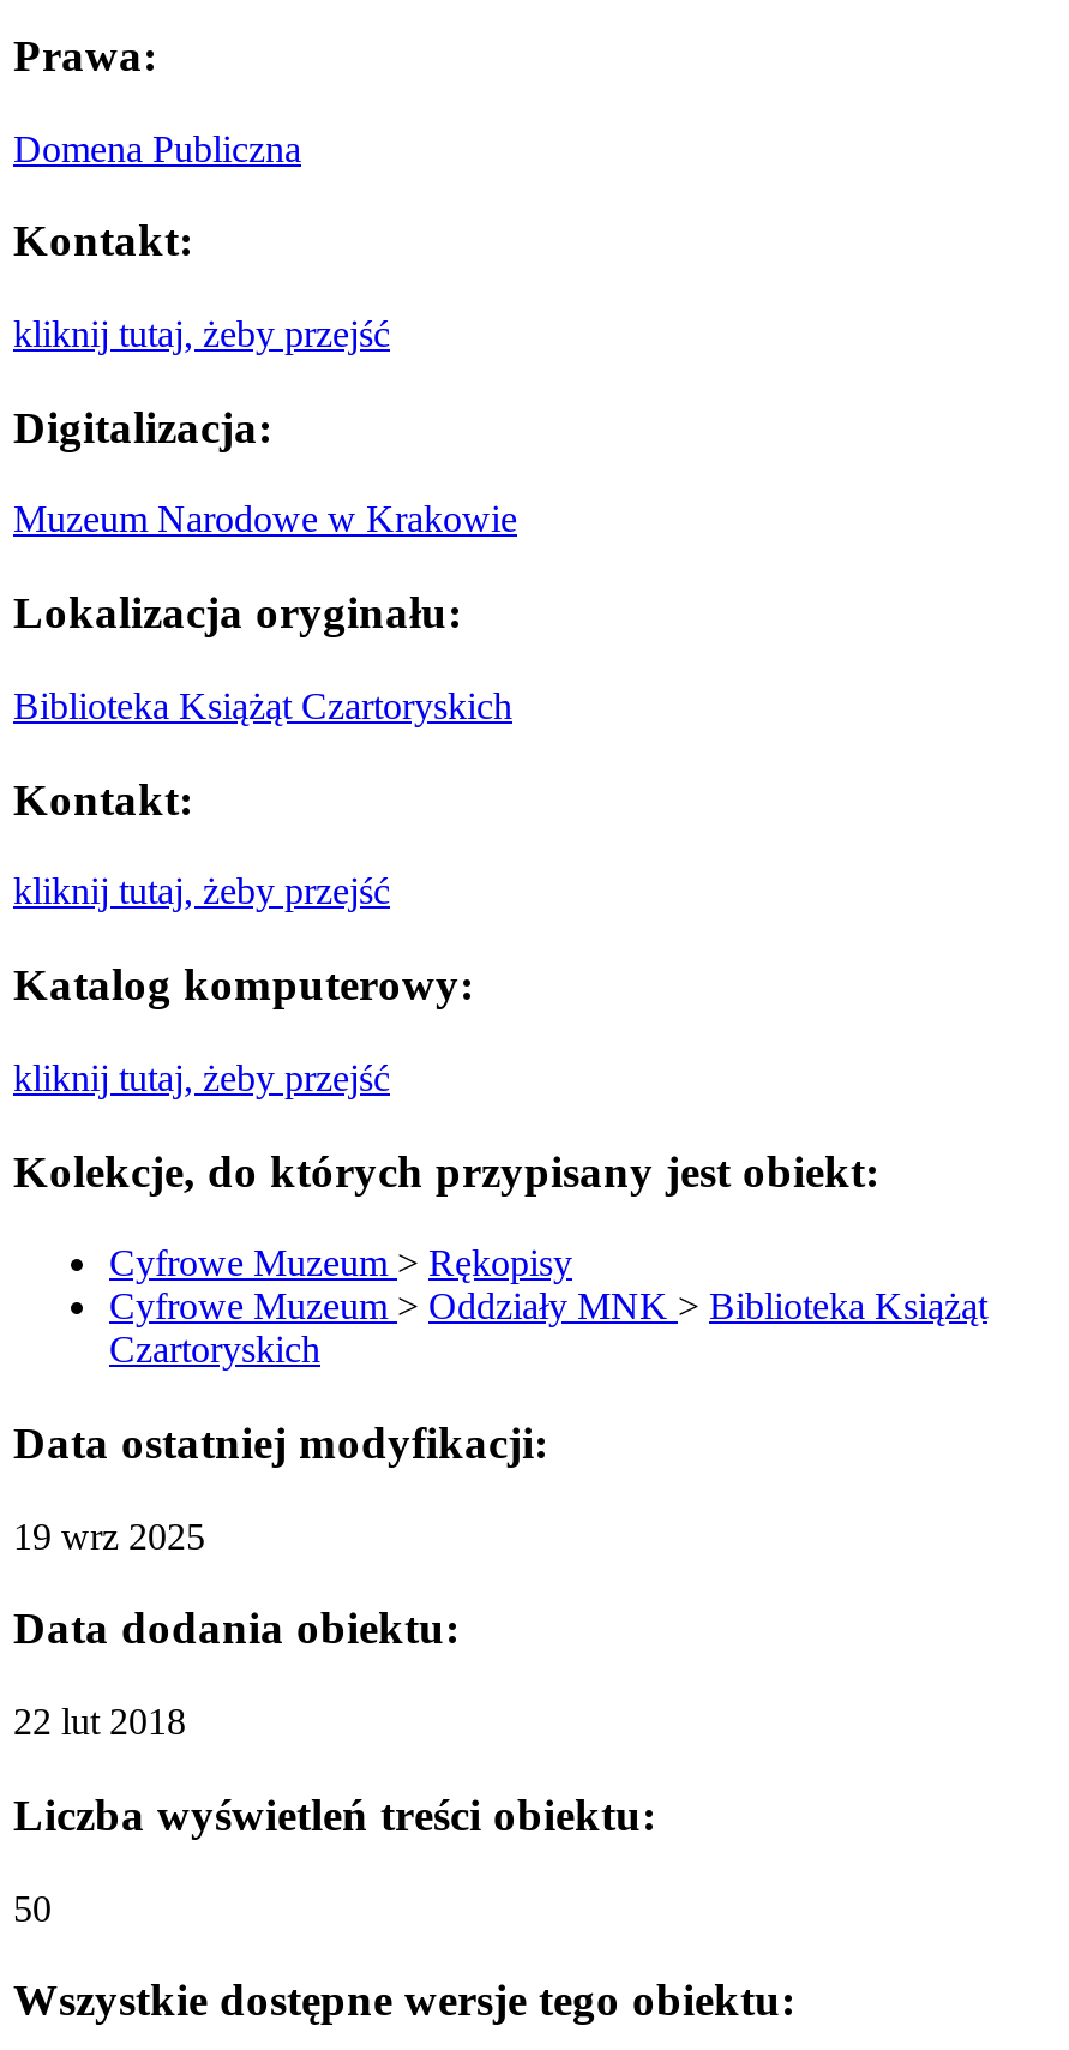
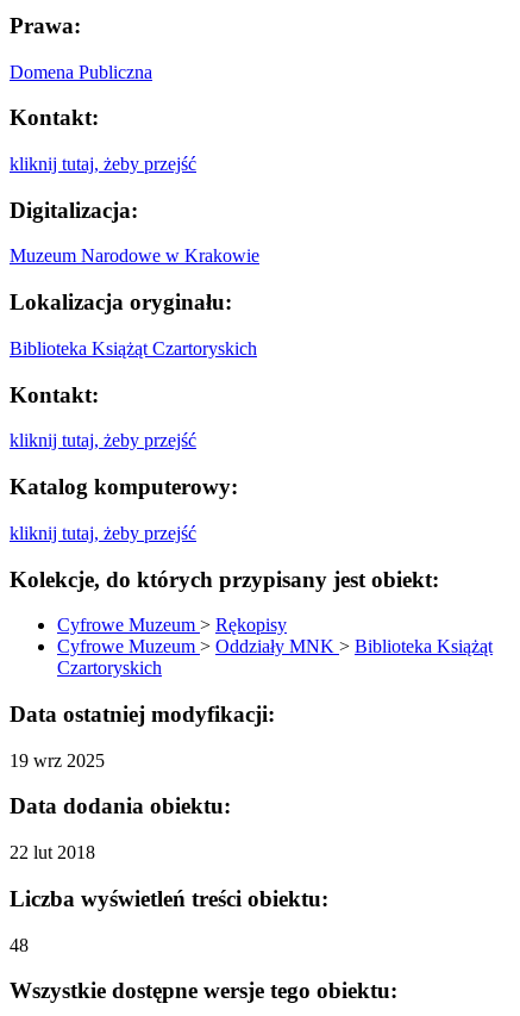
- 50
+ 48
